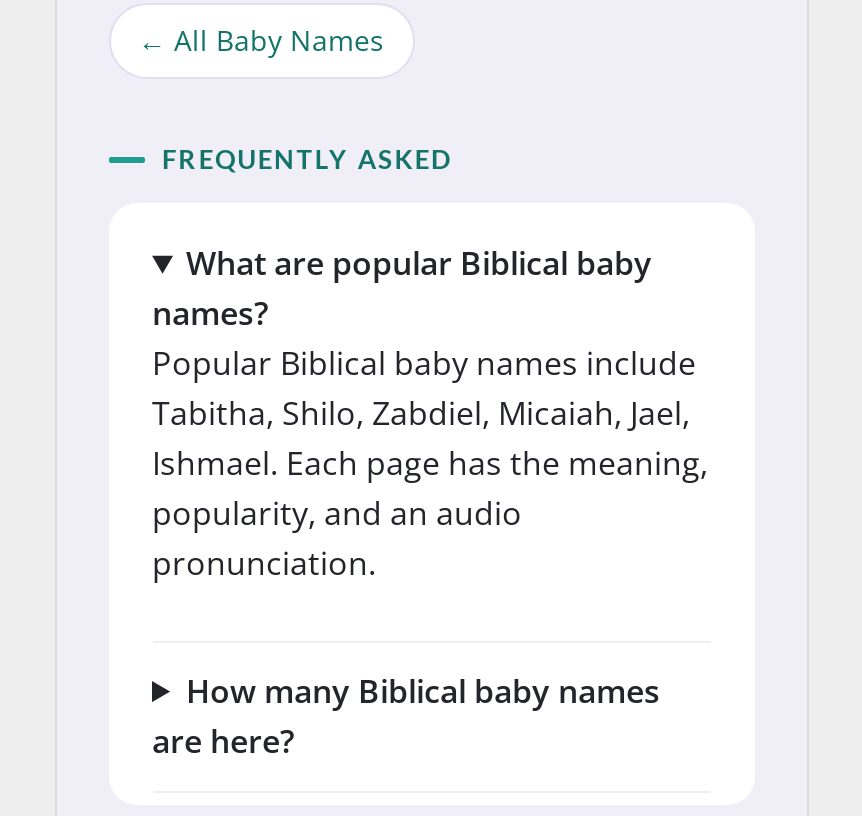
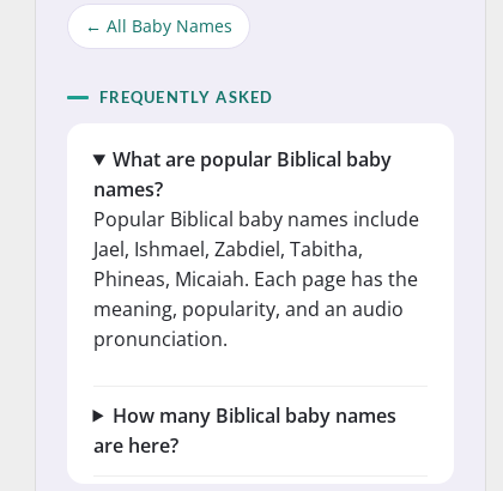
- Tabitha, Shilo, Zabdiel, Micaiah, Jael,
- Ishmael. Each page has the meaning,
- popularity, and an audio
+ Jael, Ishmael, Zabdiel, Tabitha,
+ Phineas, Micaiah. Each page has the
+ meaning, popularity, and an audio
